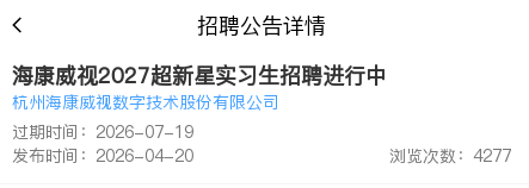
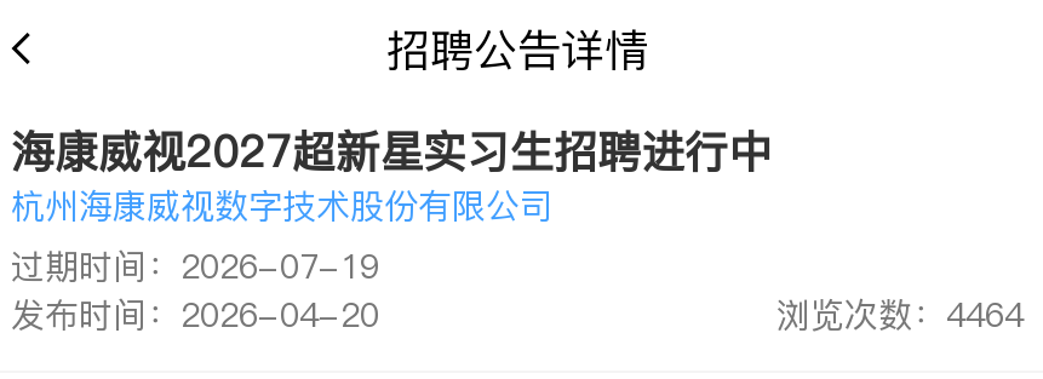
- 浏览次数：4277
+ 浏览次数：4464
